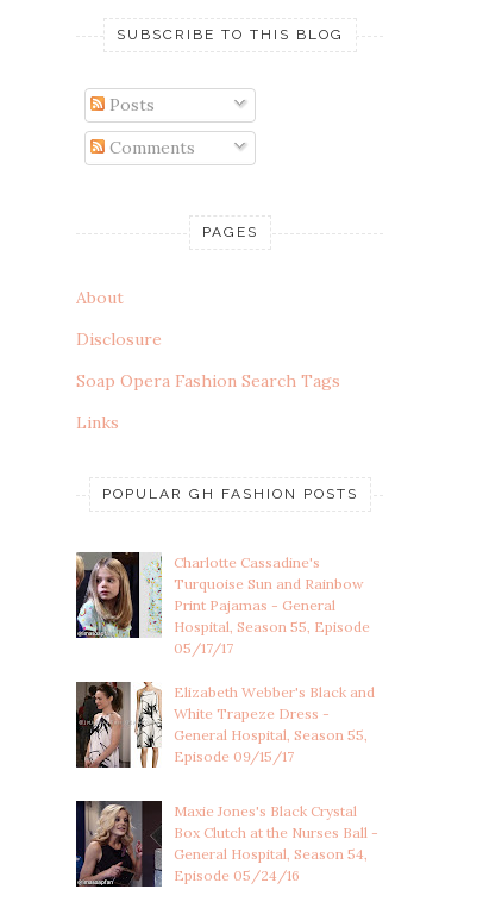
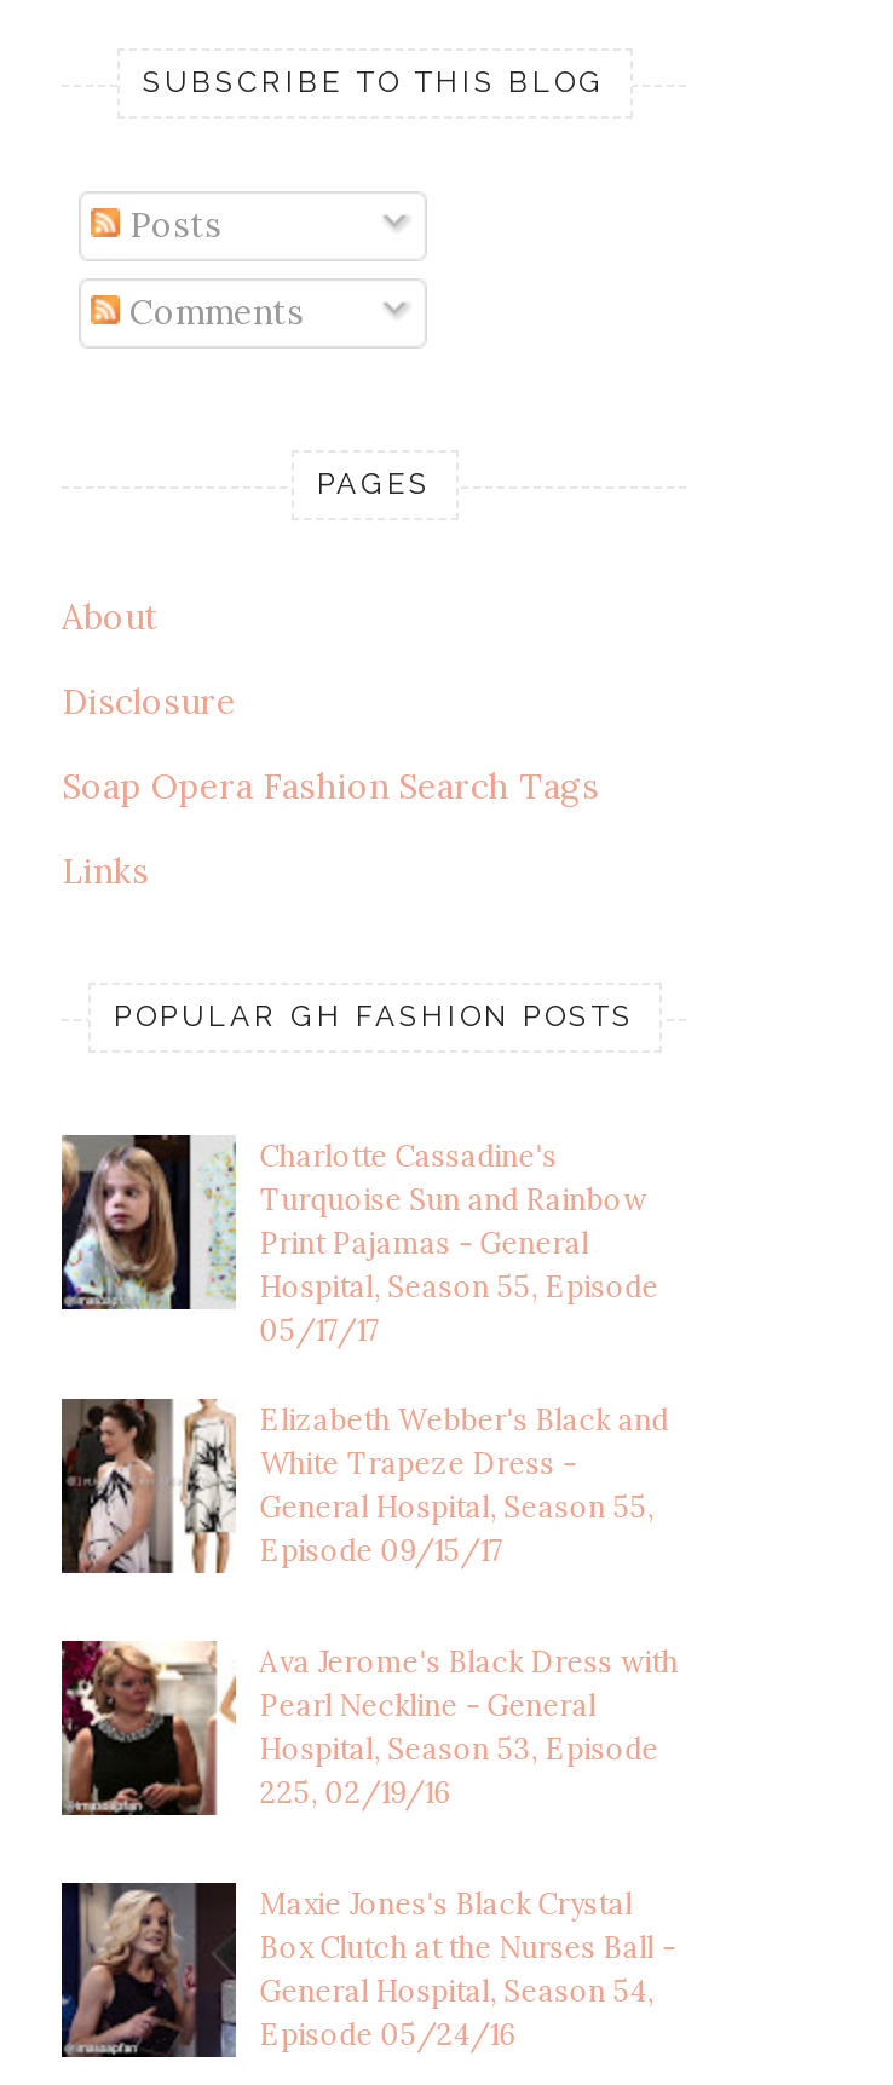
+ [image]
+ Ava Jerome's Black Dress with
+ Pearl Neckline - General
+ Hospital, Season 53, Episode
+ 225, 02/19/16
